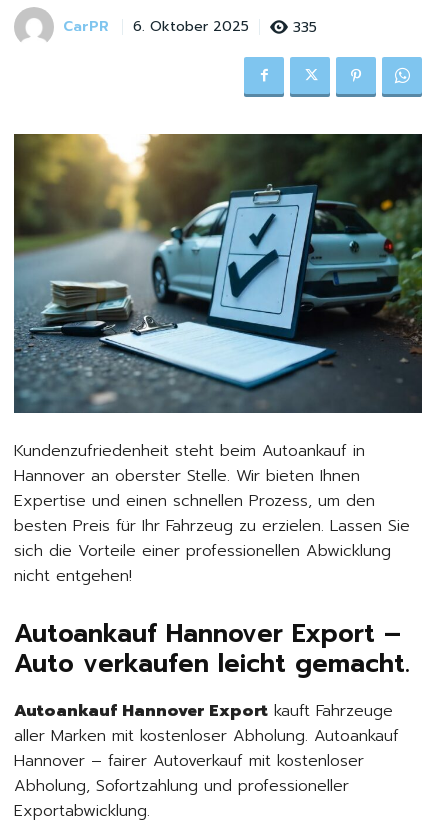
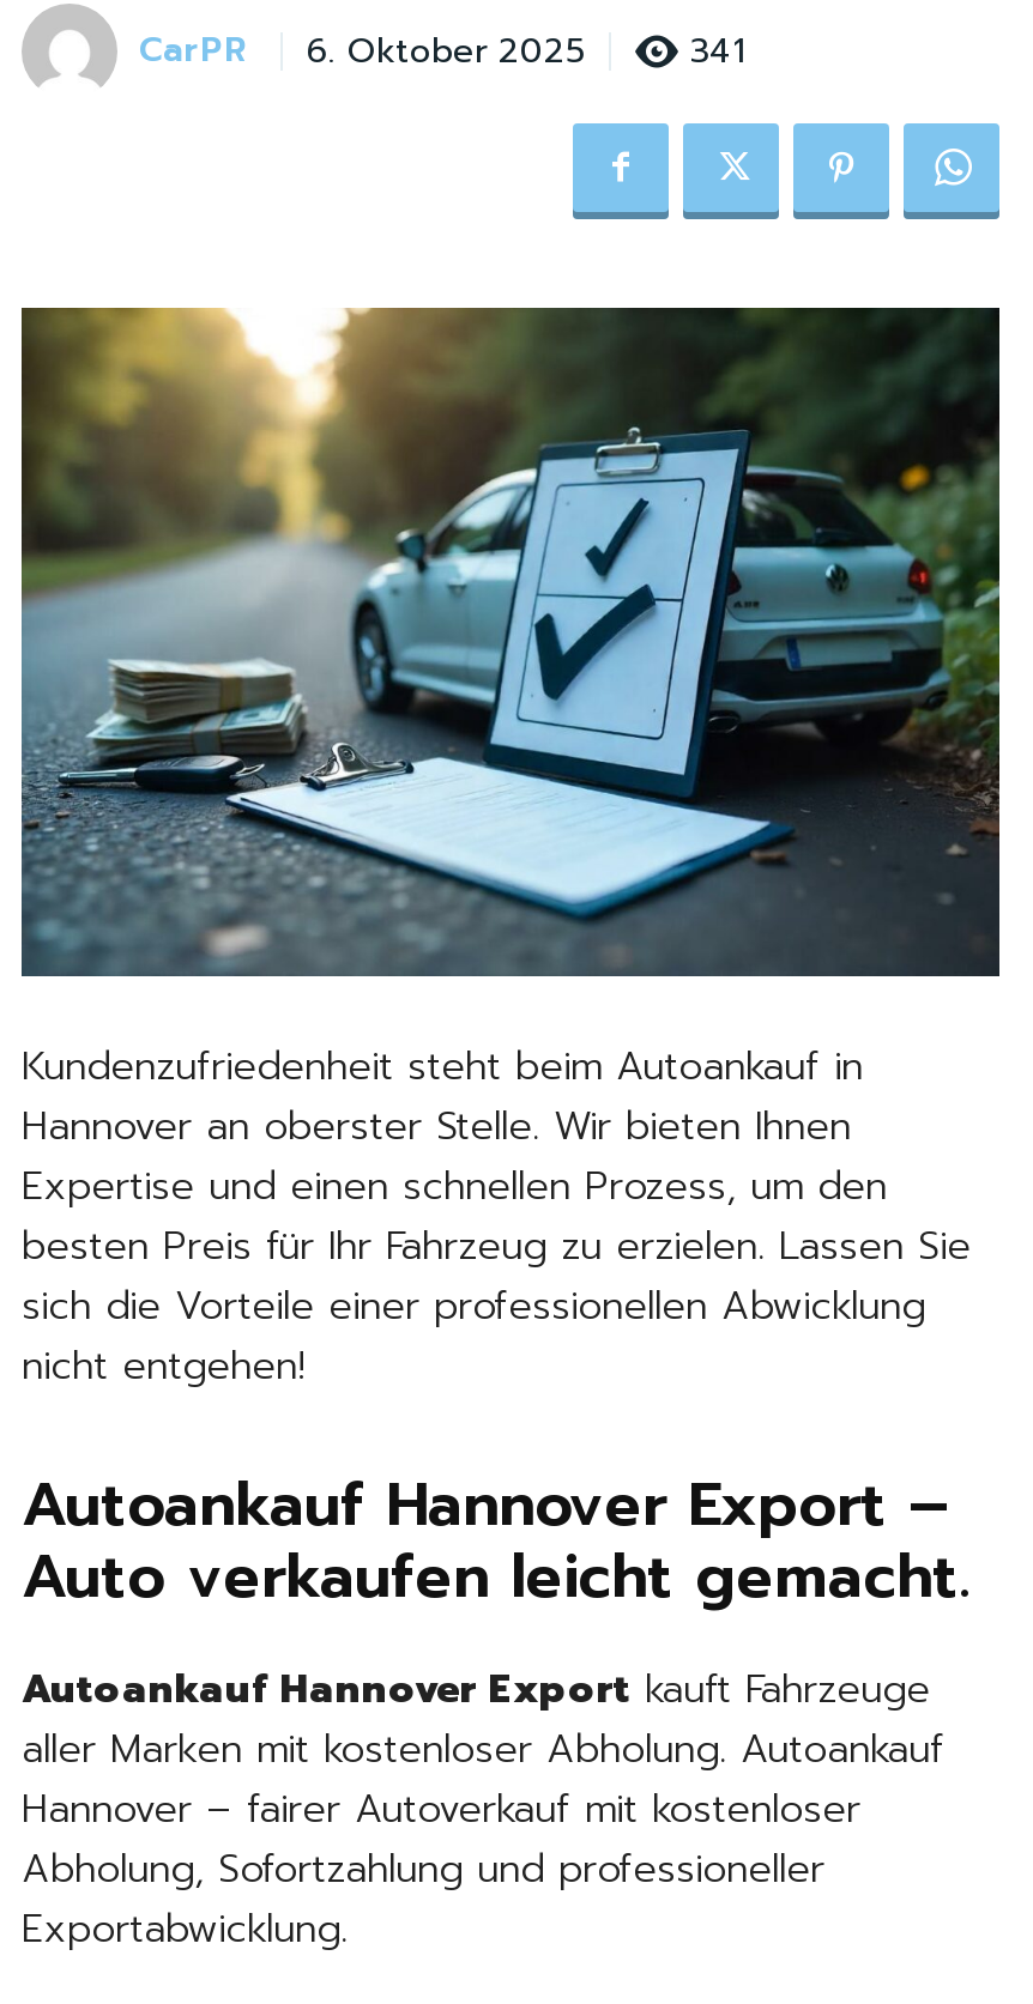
- 335
+ 341
